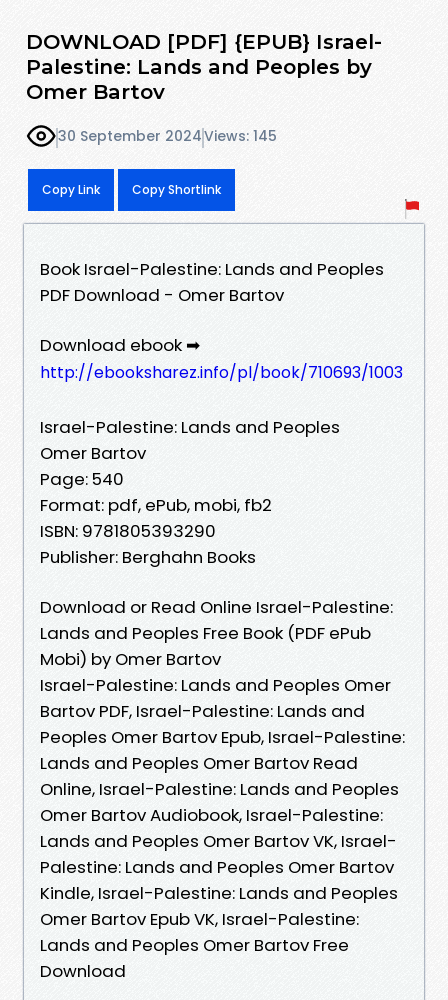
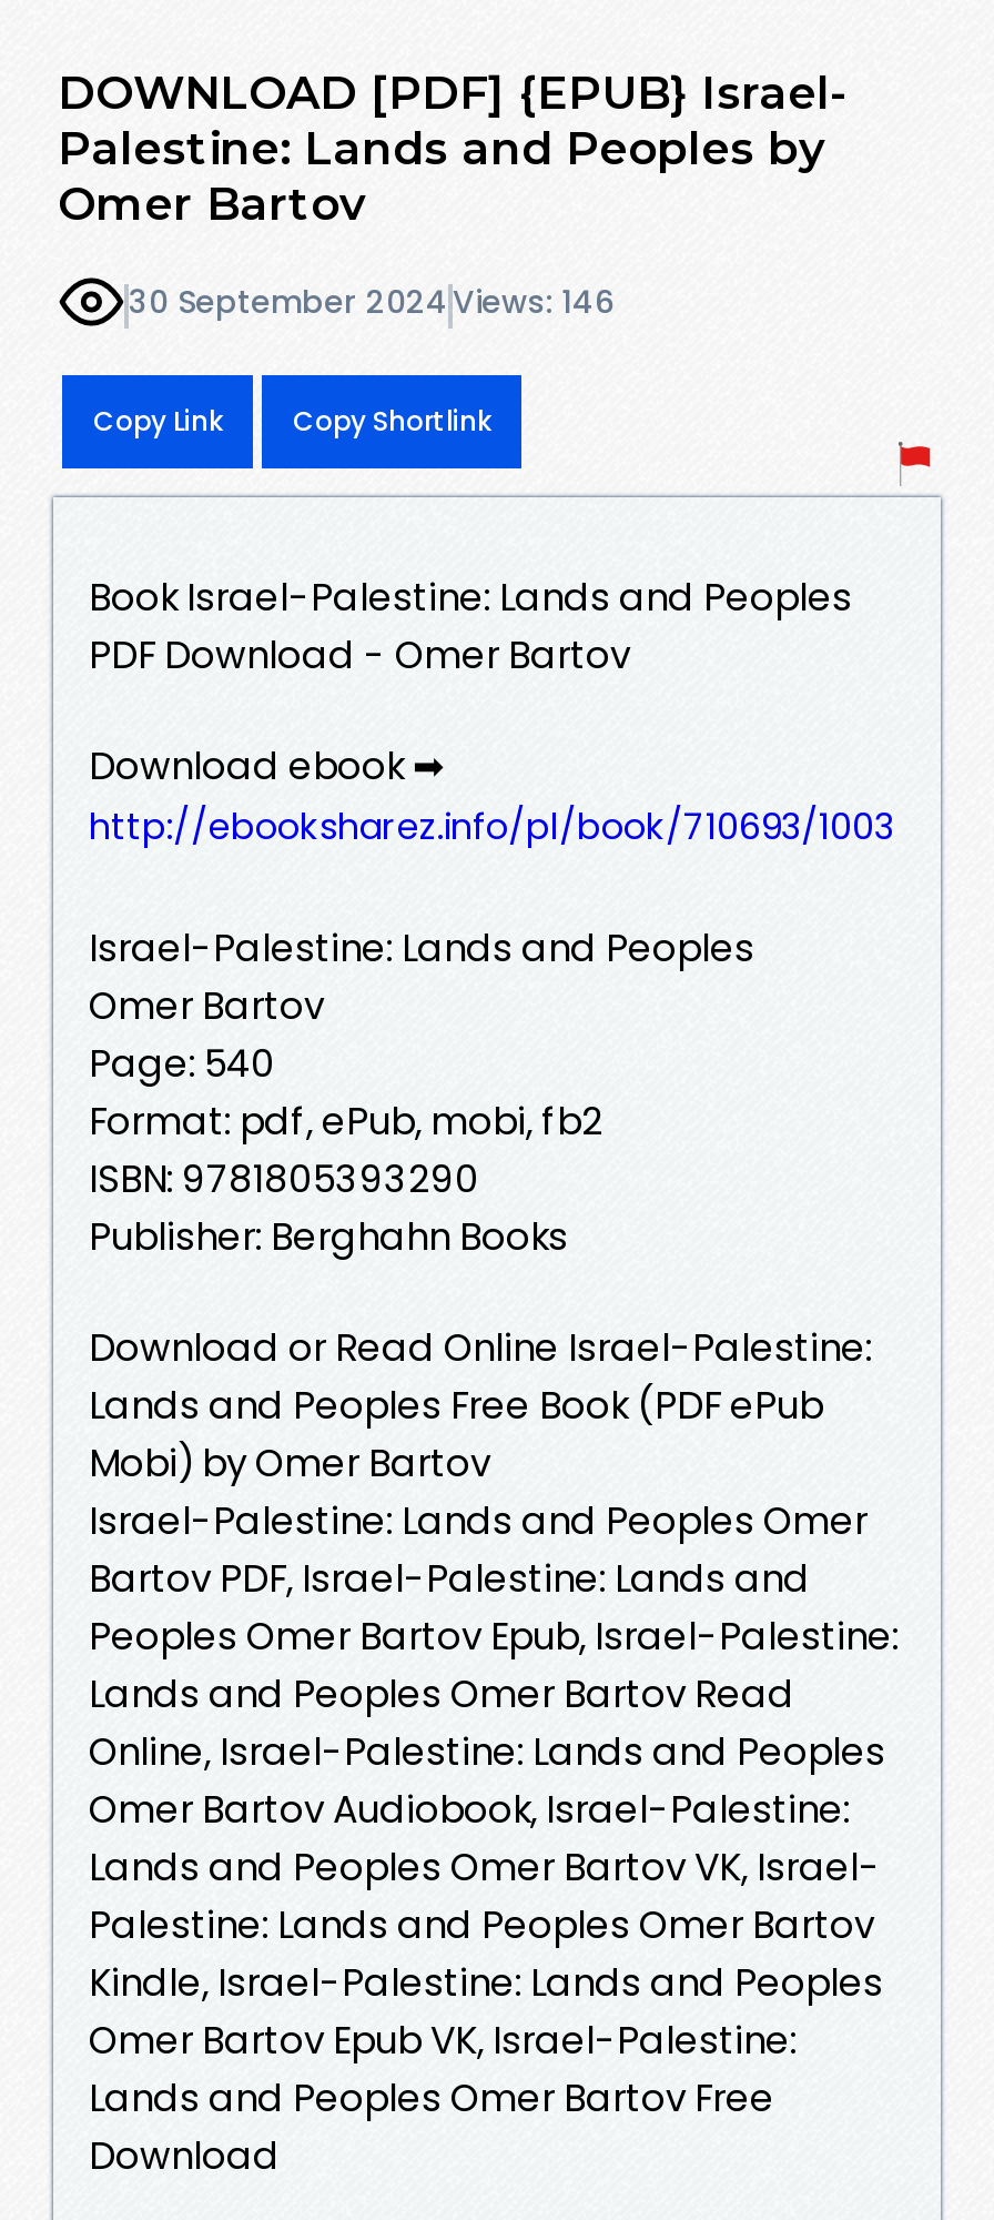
- 30 September 2024 Views: 145
+ 30 September 2024 Views: 146
